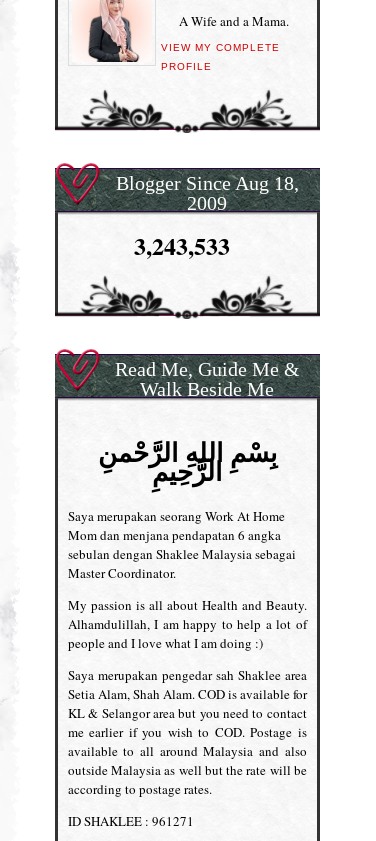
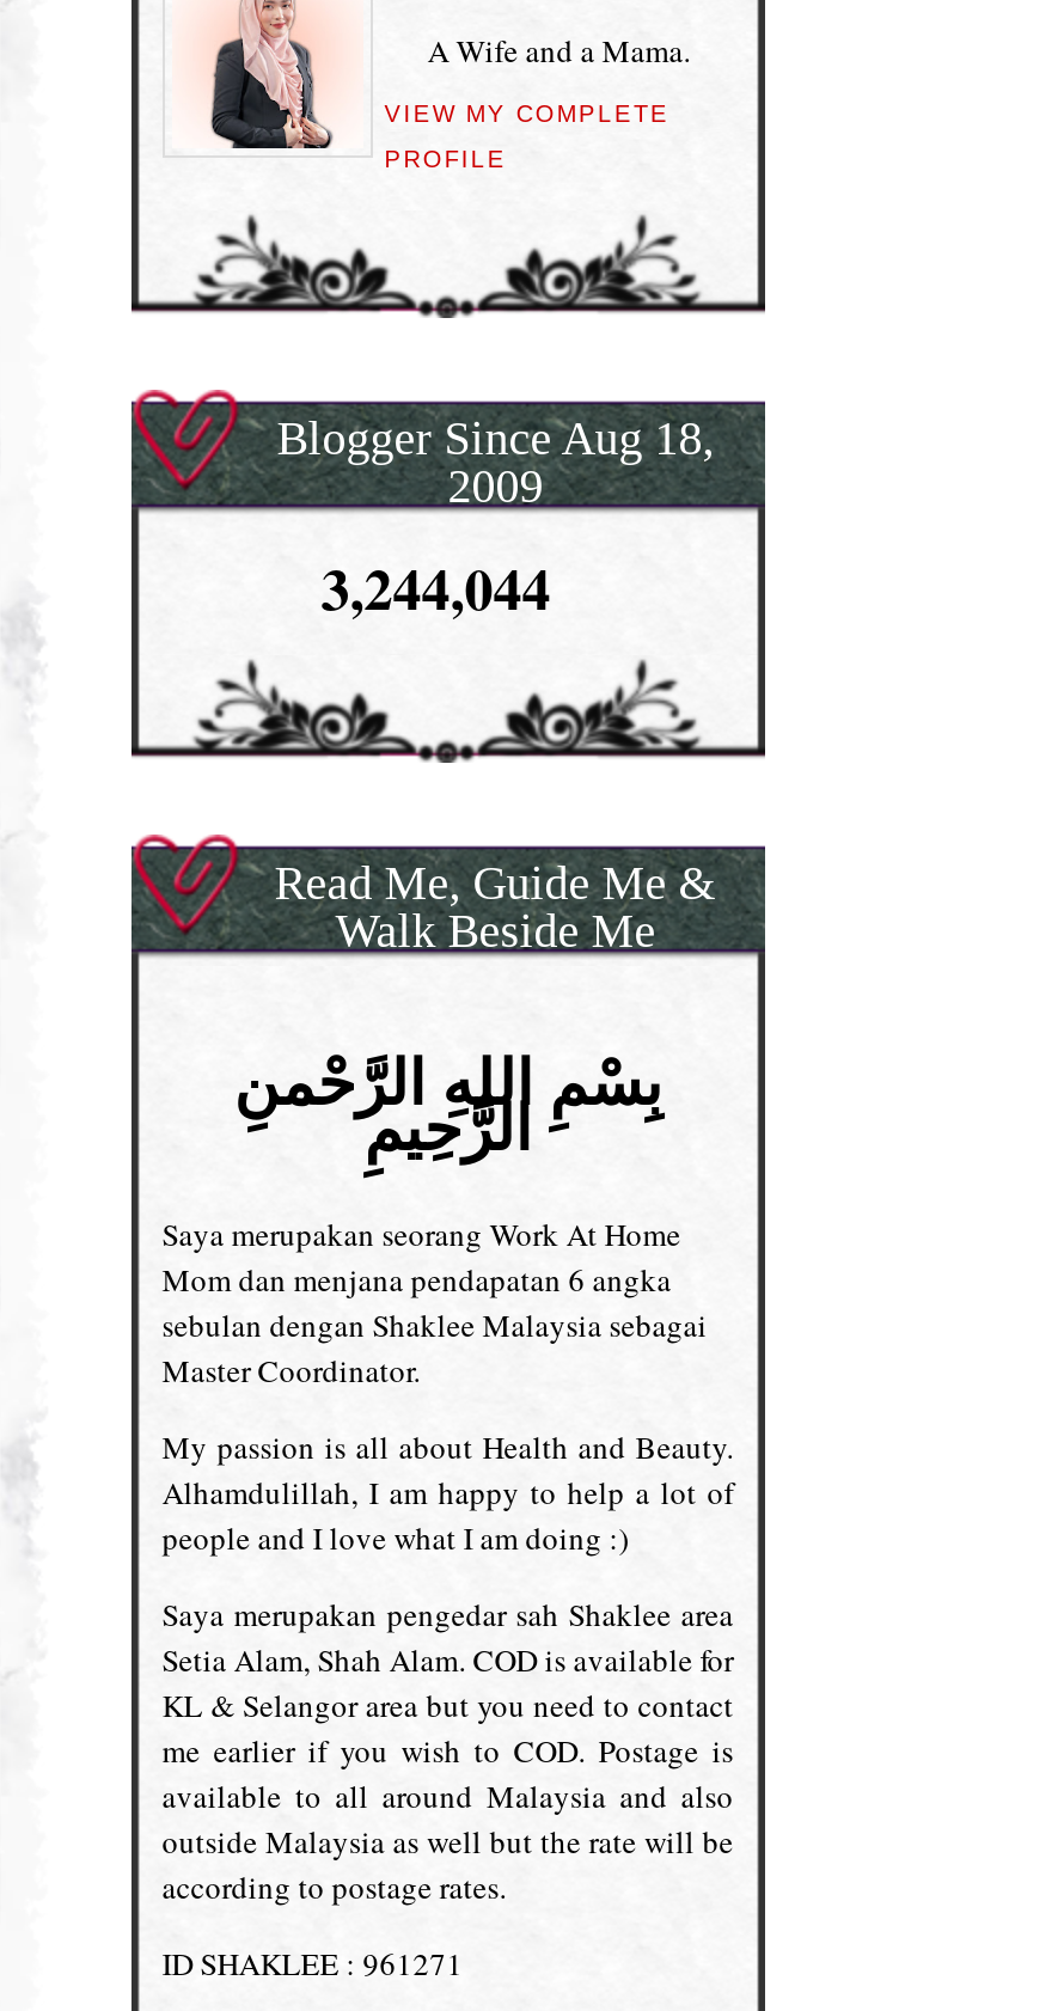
- 3,243,533
+ 3,244,044
